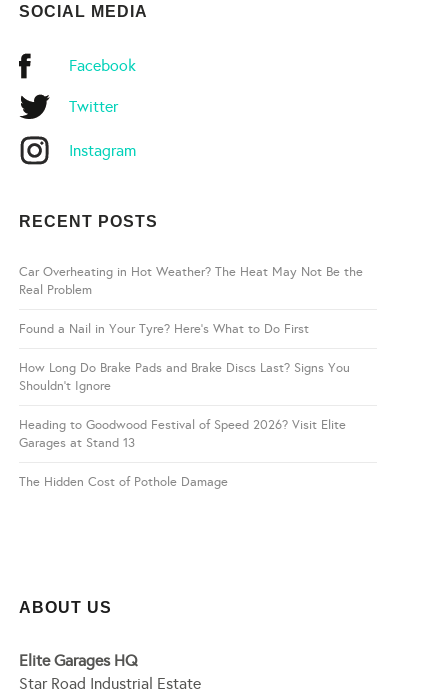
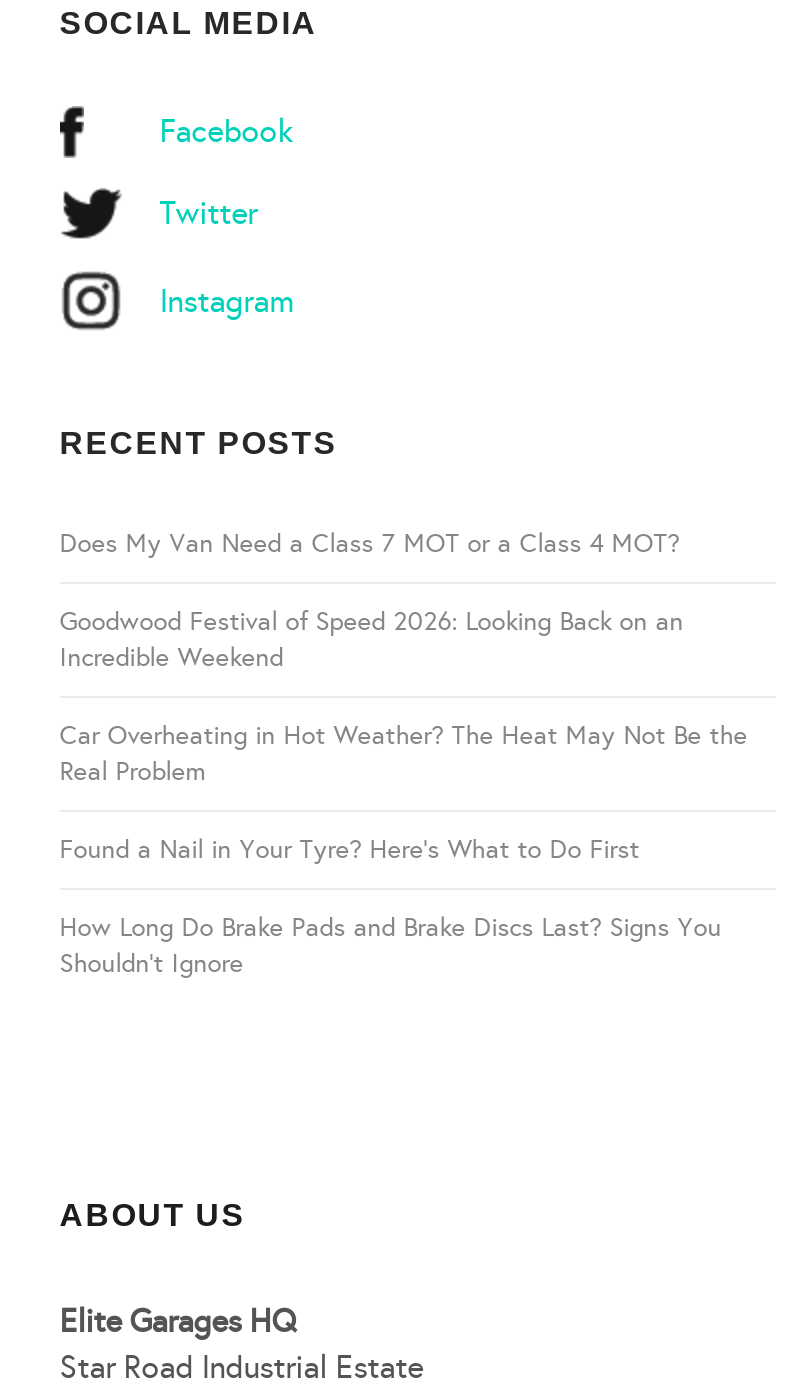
+ Does My Van Need a Class 7 MOT or a Class 4 MOT?
+ Goodwood Festival of Speed 2026: Looking Back on an
+ Incredible Weekend

moved down: Car Overheating in Hot Weather? The Heat May Not Be the | Real Problem | Found a Nail in Your Tyre? Here’s What to Do First | How Long Do Brake Pads and Brake Discs Last? Signs You | Shouldn’t Ignore

- Heading to Goodwood Festival of Speed 2026? Visit Elite
- Garages at Stand 13
- The Hidden Cost of Pothole Damage
